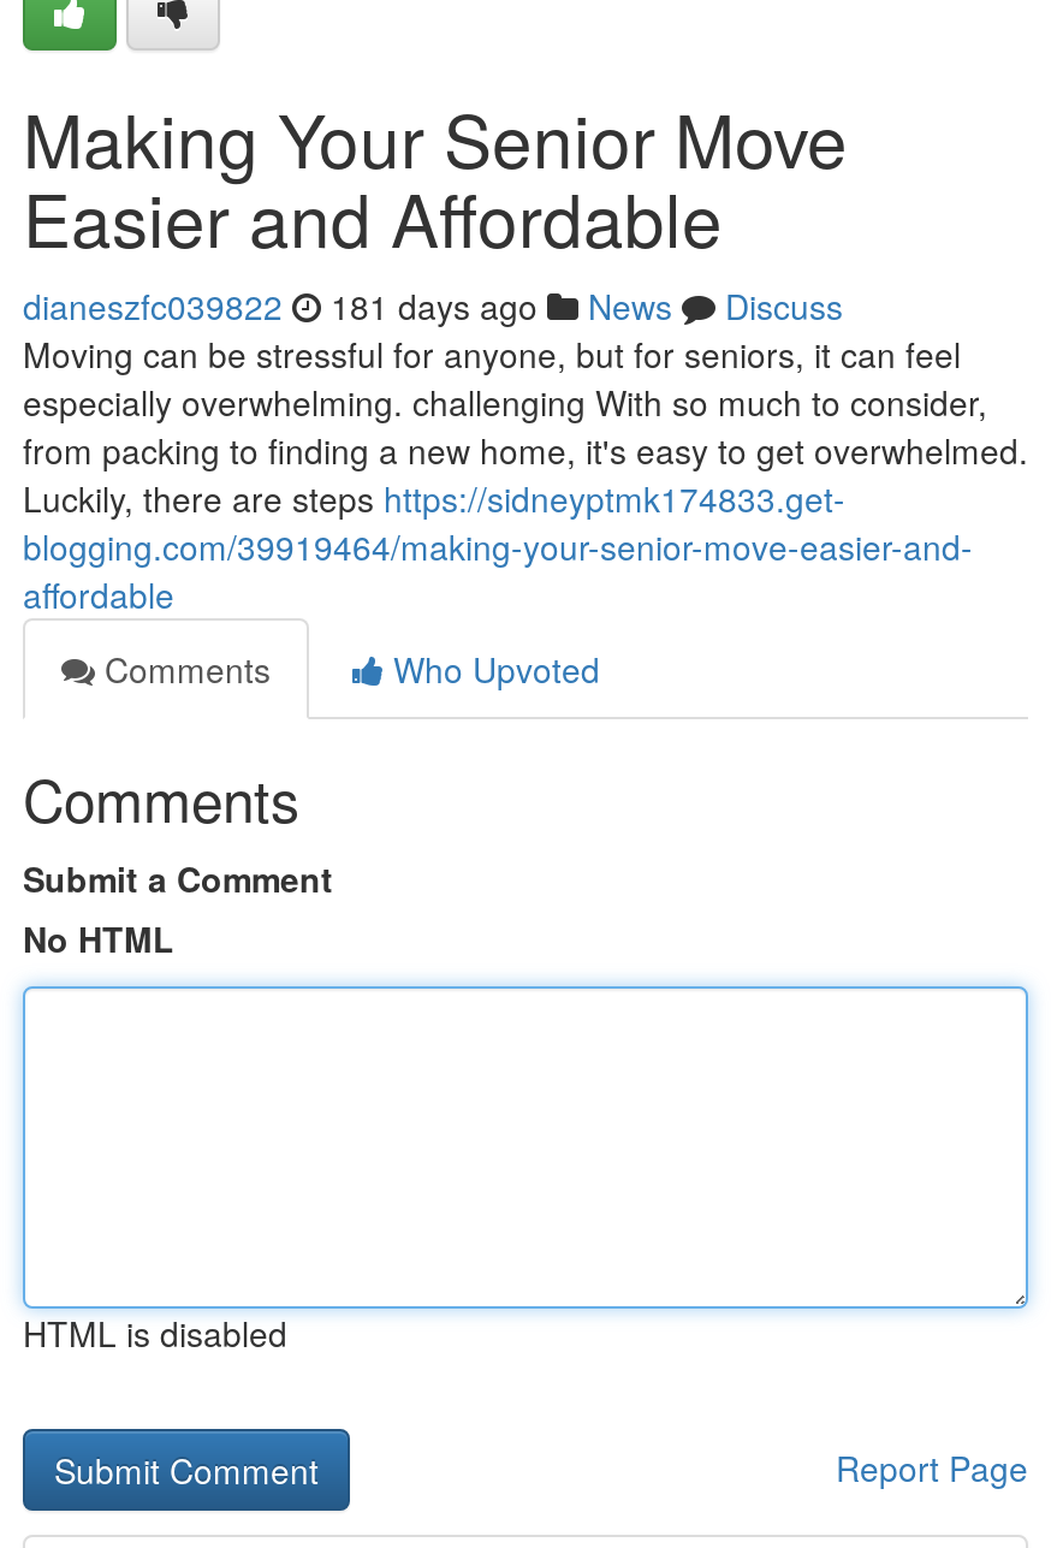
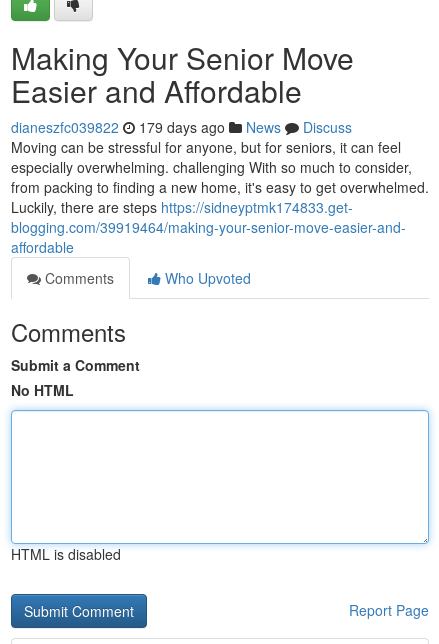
- dianeszfc039822 181 days ago News Discuss
+ dianeszfc039822 179 days ago News Discuss
